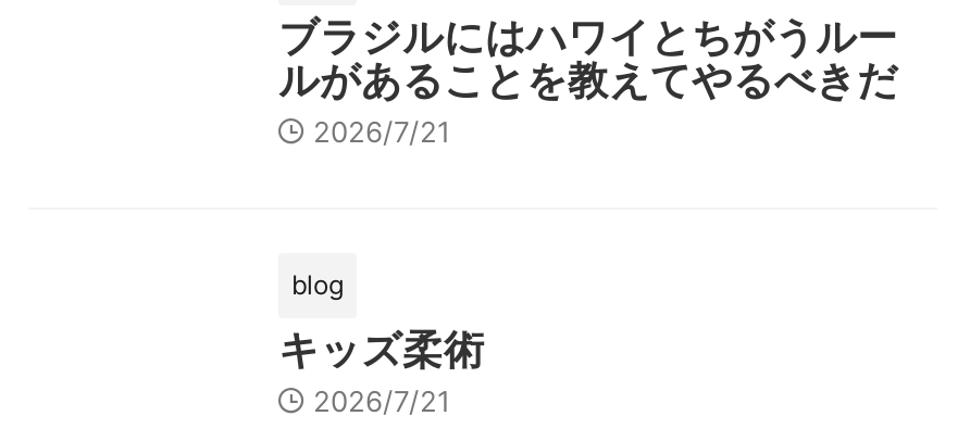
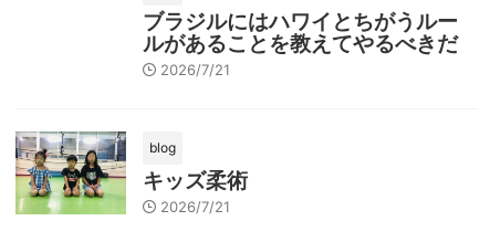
+ [image]
